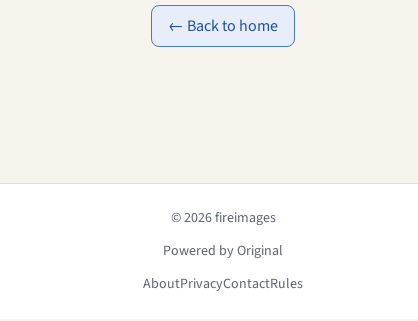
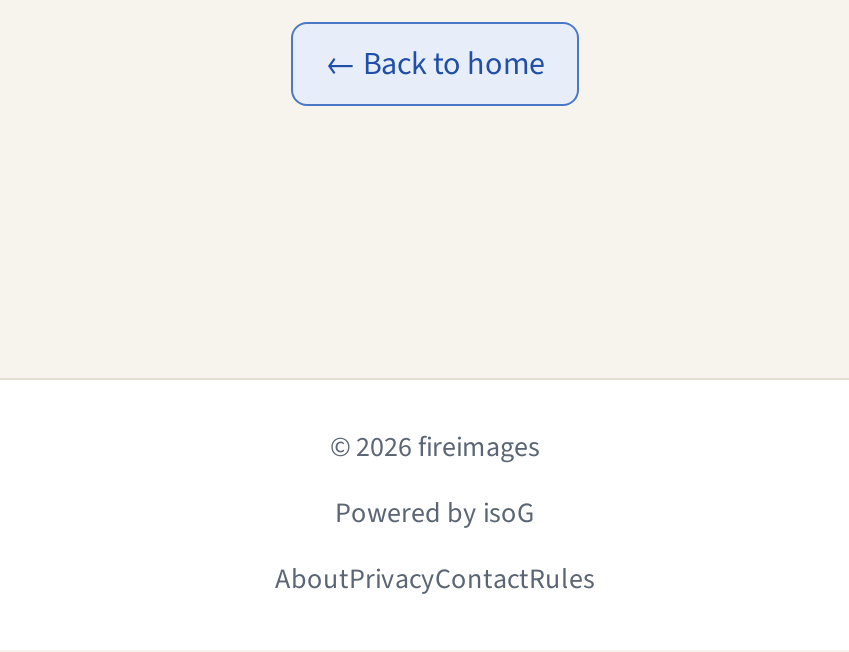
- Powered by Original
+ Powered by isoG
